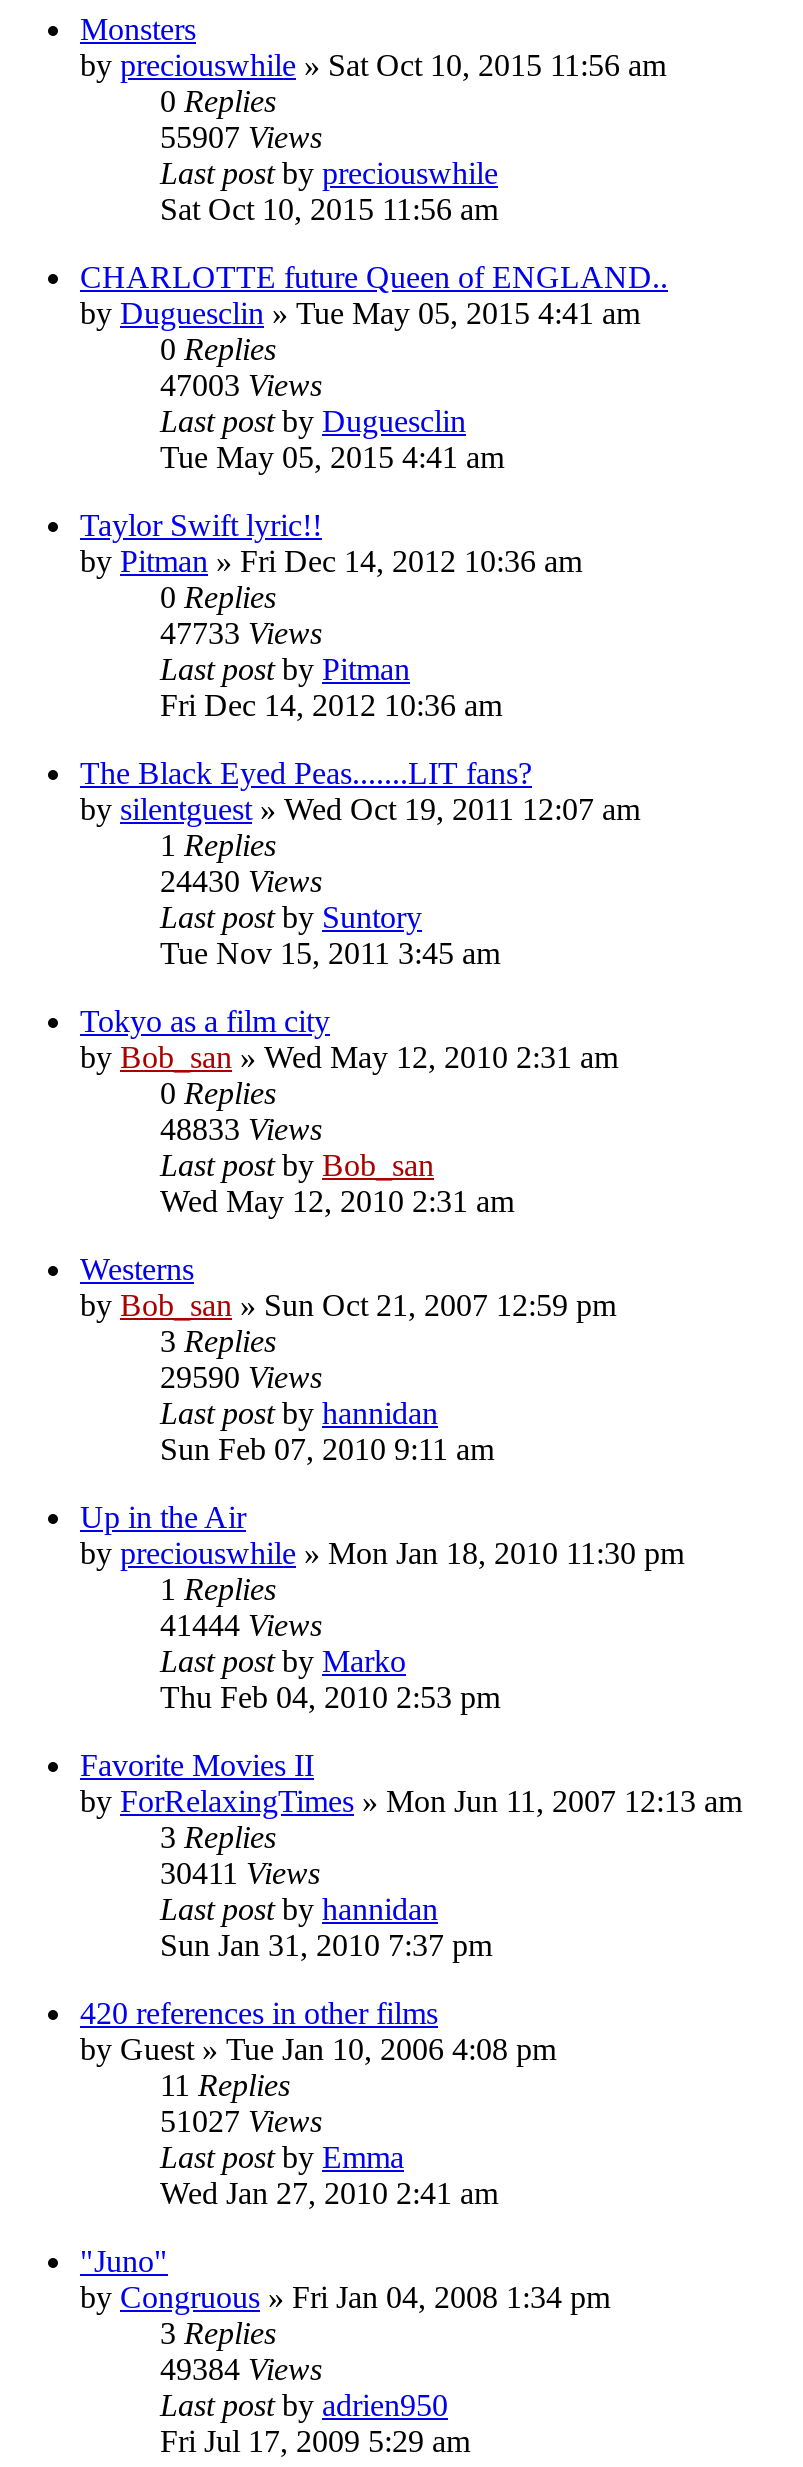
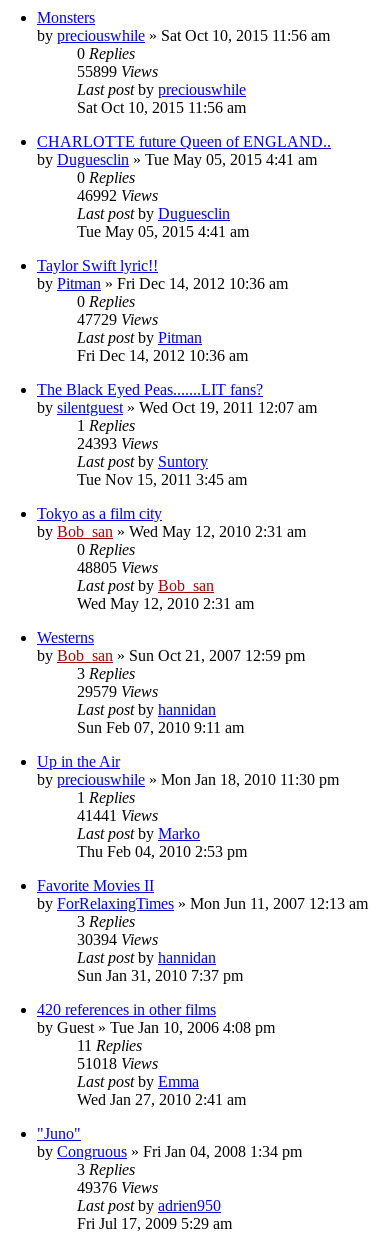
- 55907 Views
+ 55899 Views

- 47003 Views
+ 46992 Views

- 47733 Views
+ 47729 Views

- 24430 Views
+ 24393 Views

- 48833 Views
+ 48805 Views

- 29590 Views
+ 29579 Views

- 41444 Views
+ 41441 Views

- 30411 Views
+ 30394 Views

- 51027 Views
+ 51018 Views

- 49384 Views
+ 49376 Views
